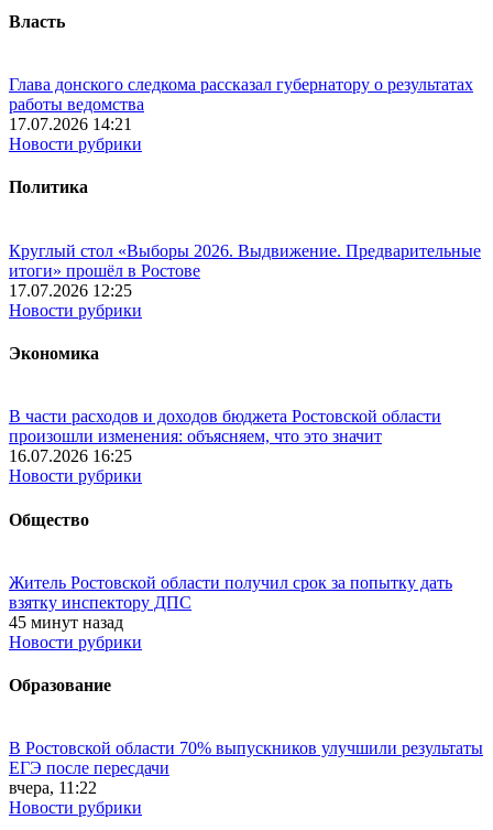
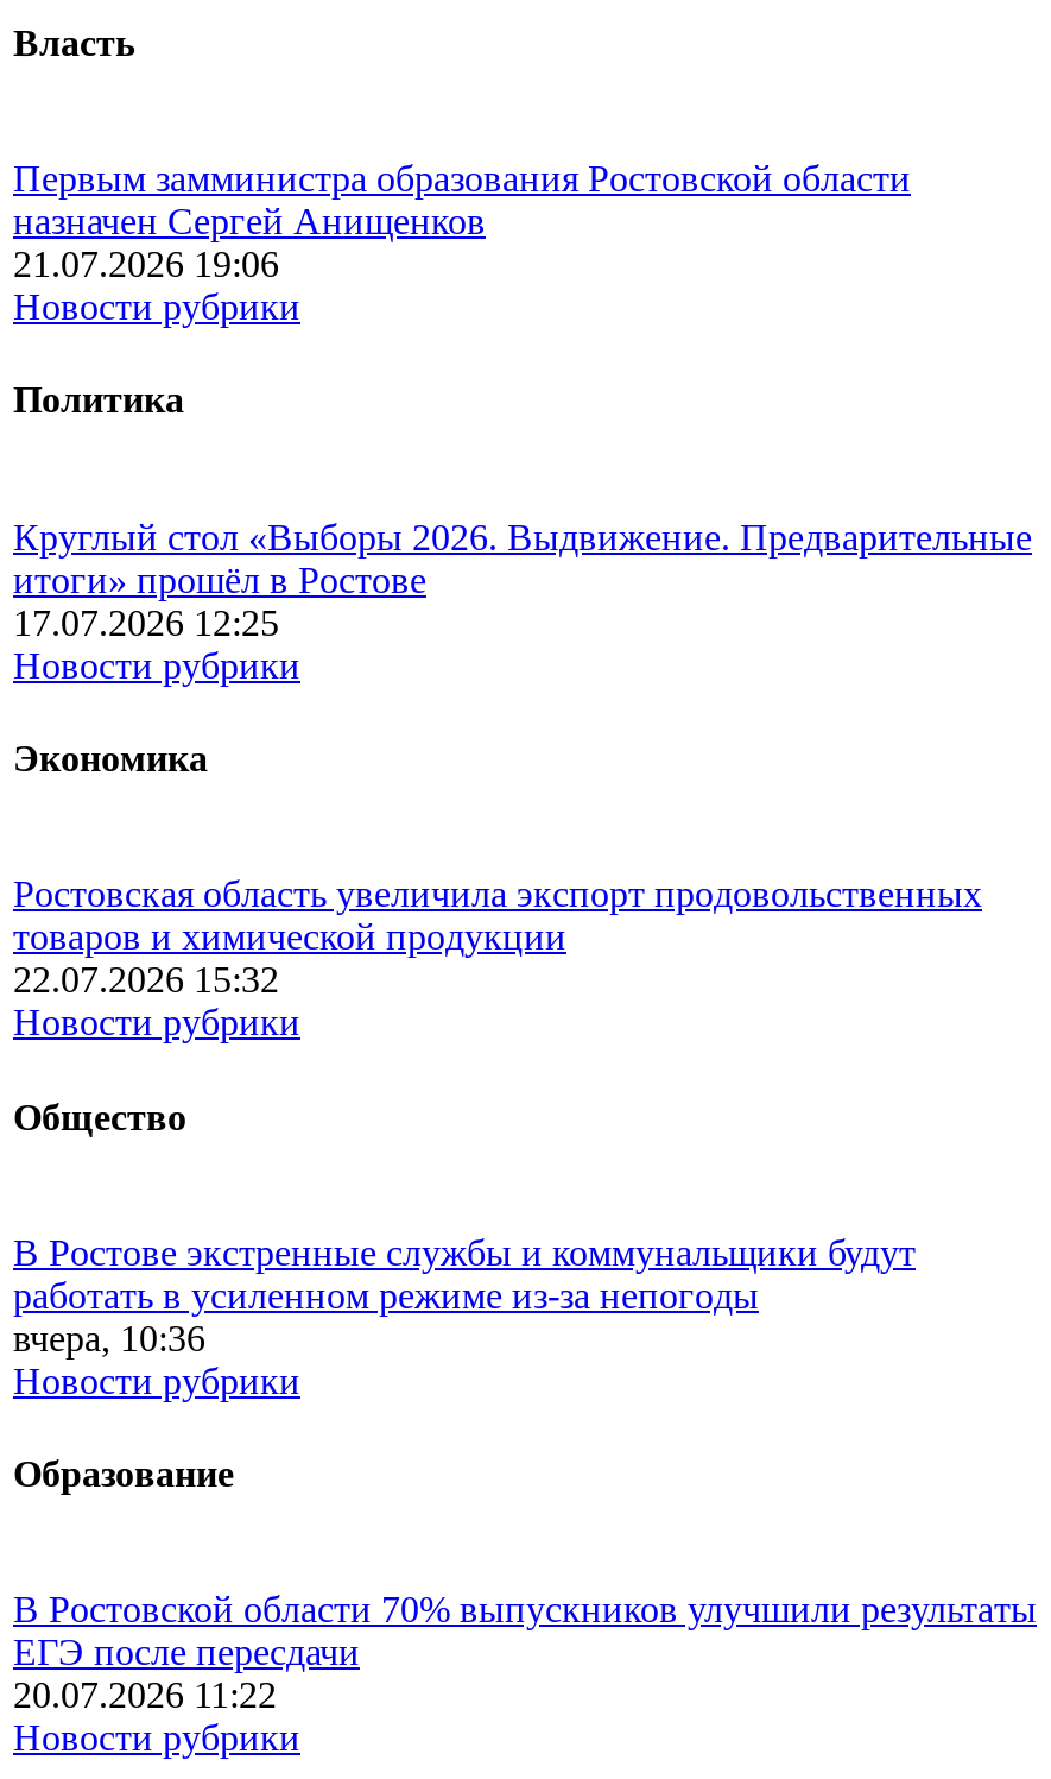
- Глава донского следкома рассказал губернатору о результатах
- работы ведомства
- 17.07.2026 14:21
+ Первым замминистра образования Ростовской области
+ назначен Сергей Анищенков
+ 21.07.2026 19:06

- В части расходов и доходов бюджета Ростовской области
- произошли изменения: объясняем, что это значит
- 16.07.2026 16:25
+ Ростовская область увеличила экспорт продовольственных
+ товаров и химической продукции
+ 22.07.2026 15:32

- Житель Ростовской области получил срок за попытку дать
- взятку инспектору ДПС
- 45 минут назад
+ В Ростове экстренные службы и коммунальщики будут
+ работать в усиленном режиме из-за непогоды
+ вчера, 10:36

- вчера, 11:22
+ 20.07.2026 11:22
